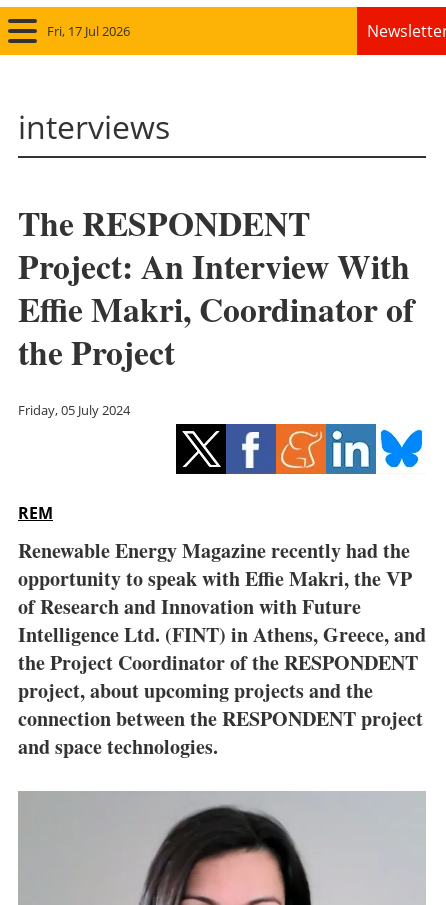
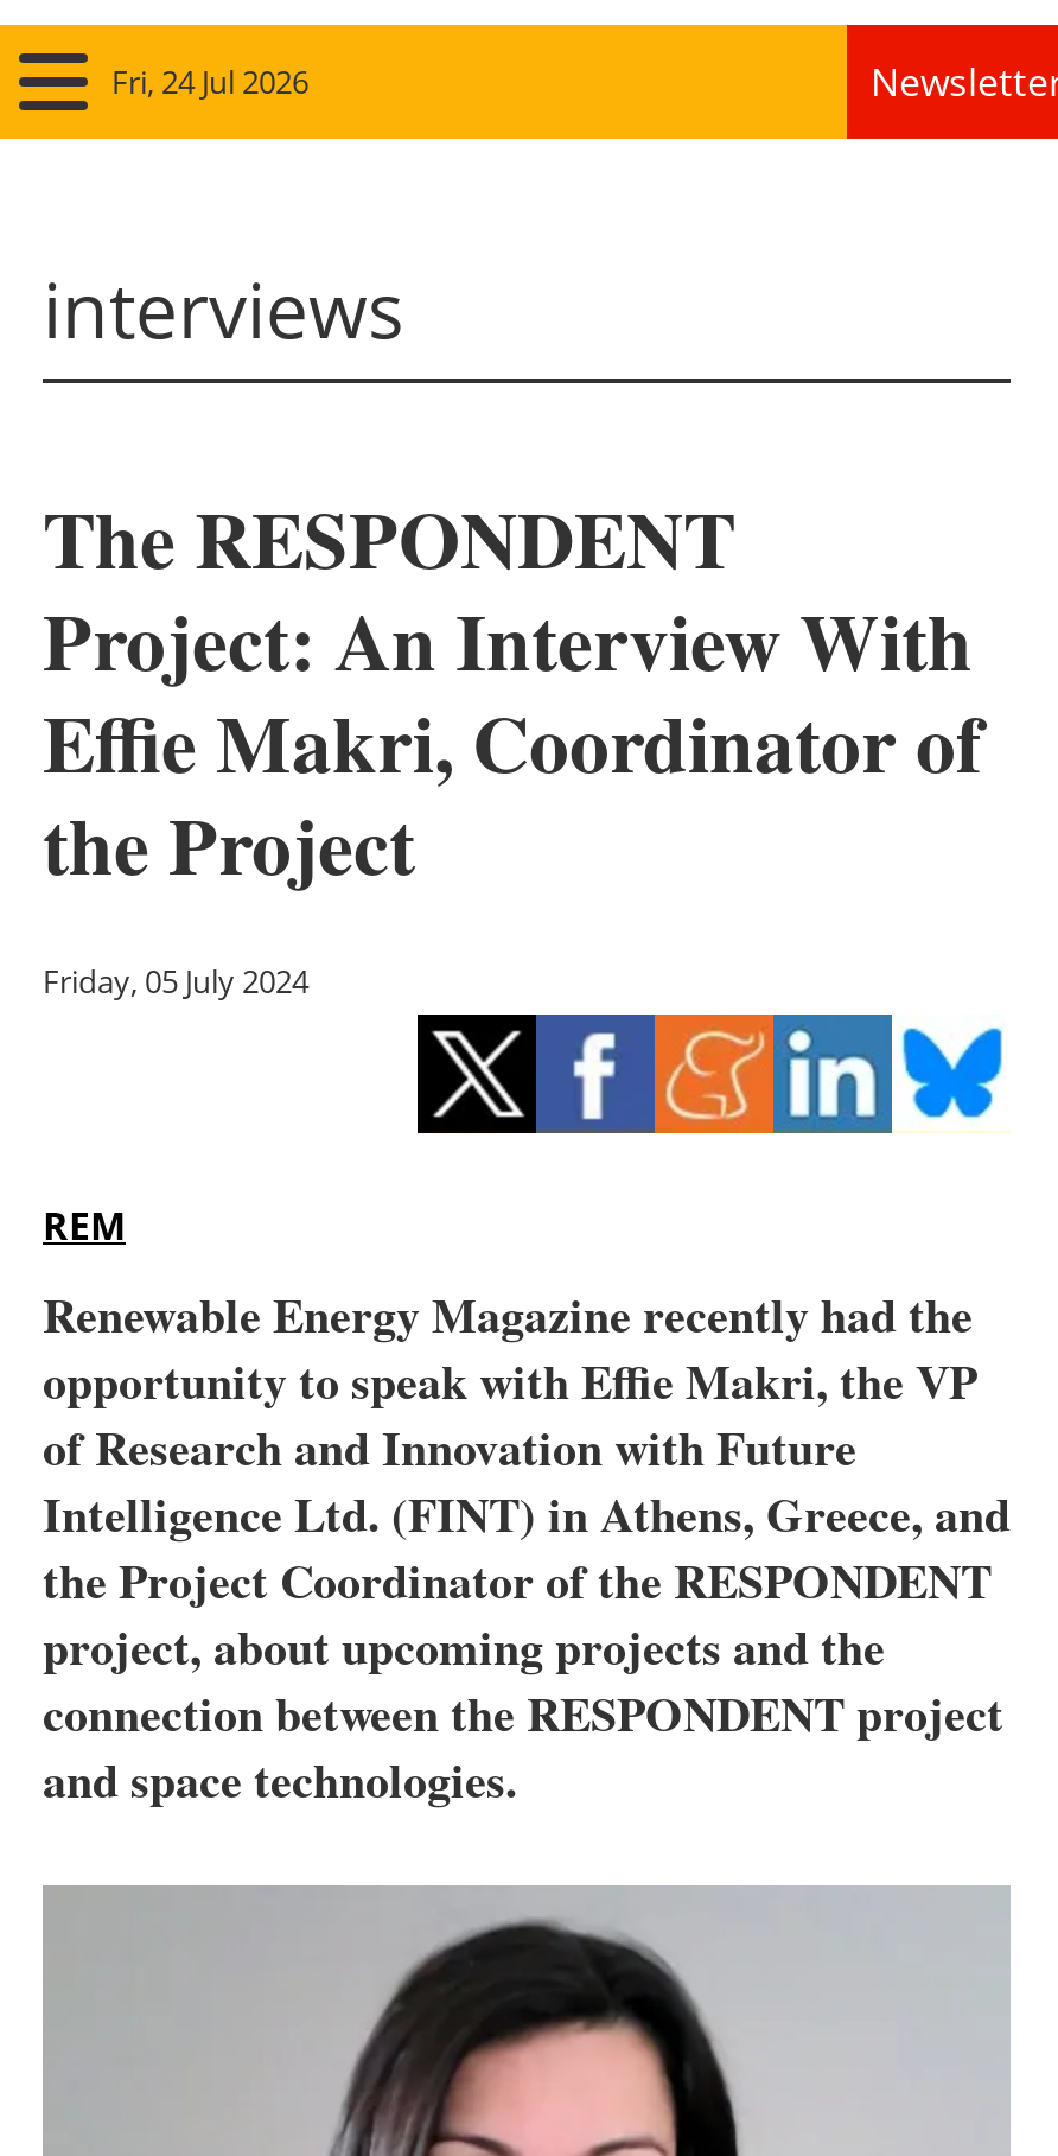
- Fri, 17 Jul 2026
+ Fri, 24 Jul 2026
